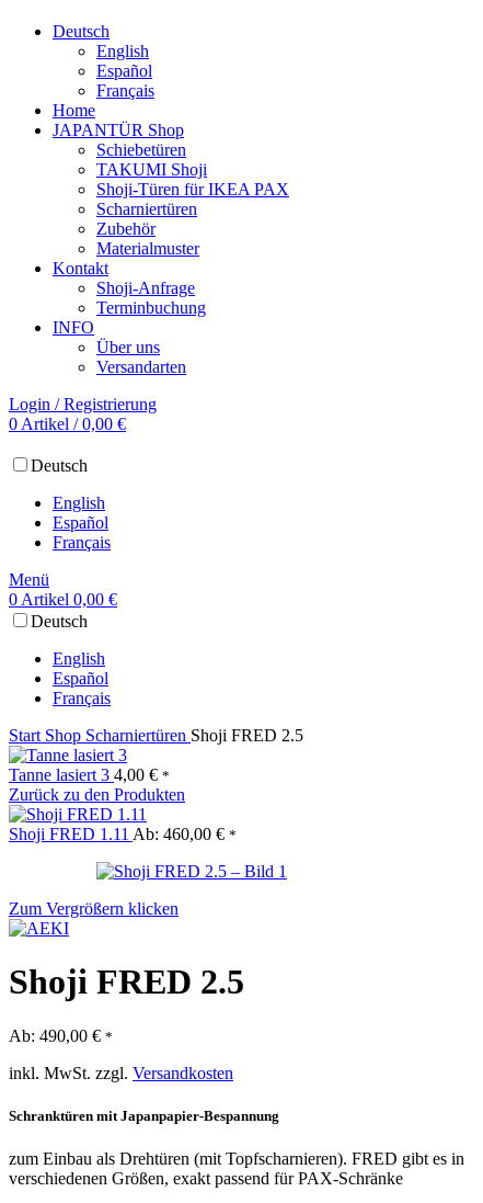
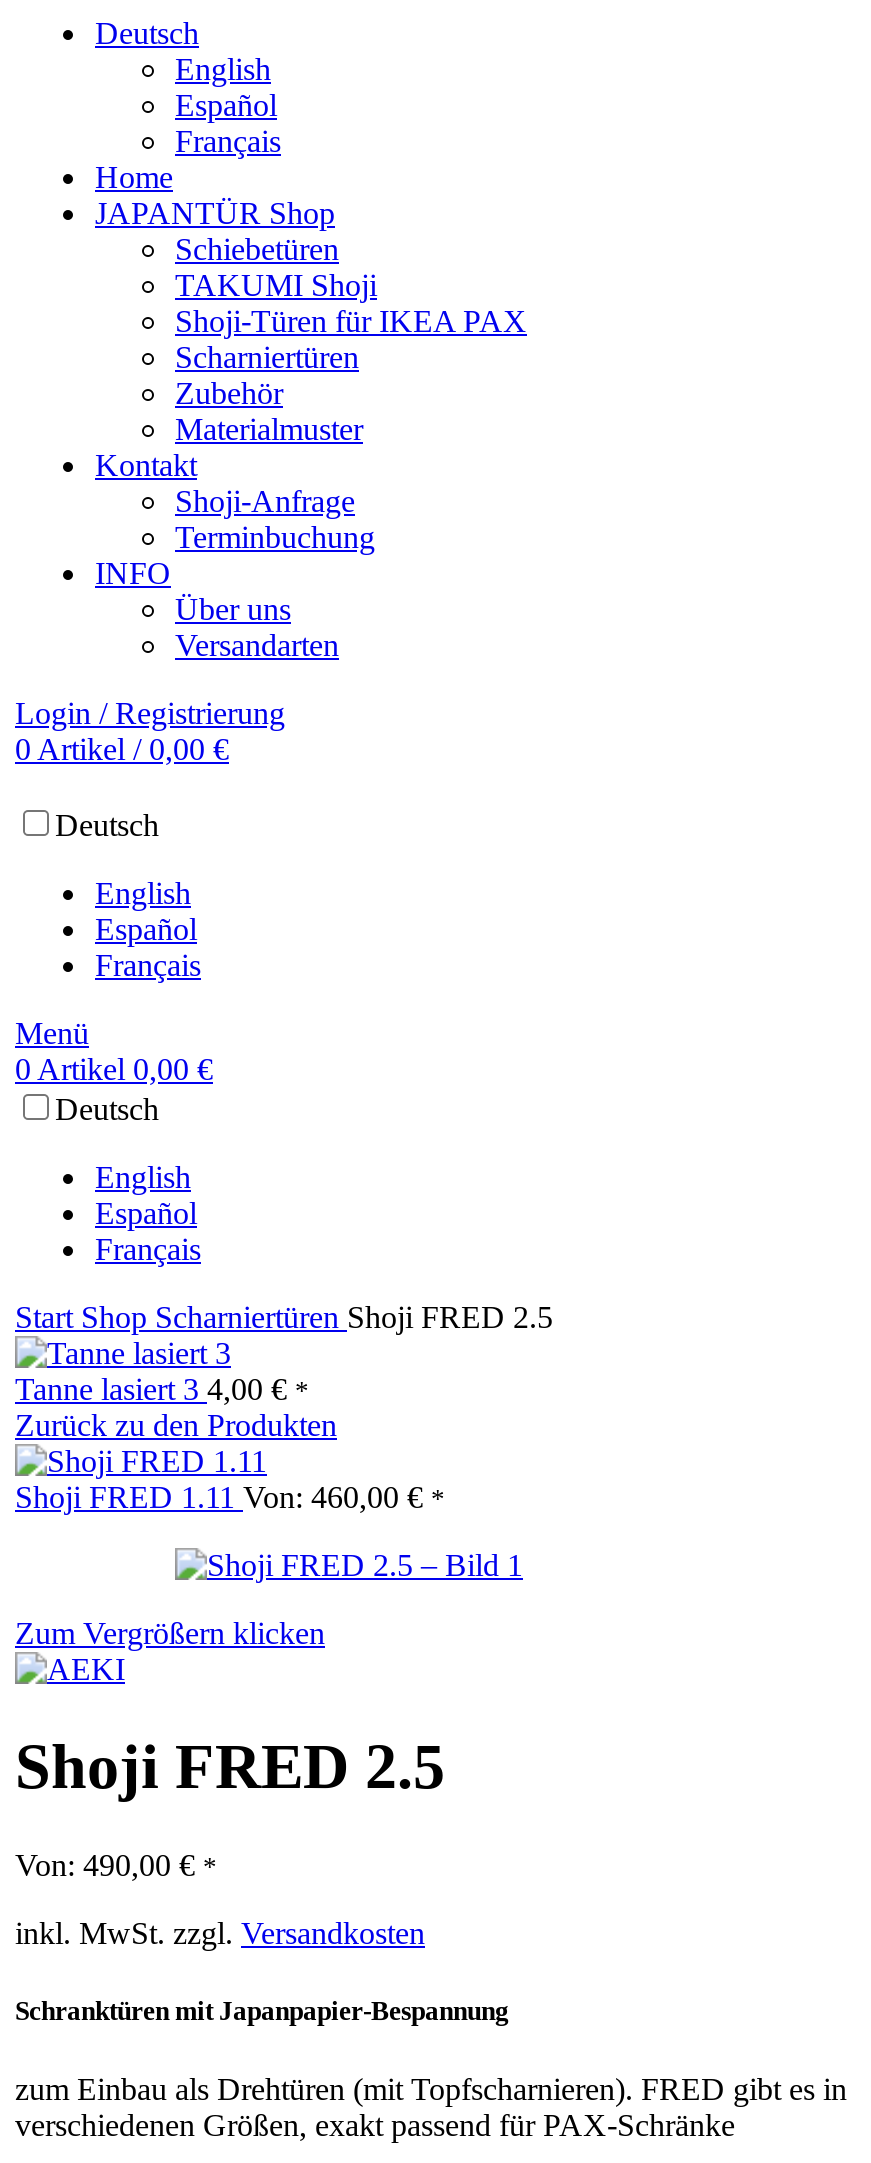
- Shoji FRED 1.11 Ab: 460,00 € *
+ Shoji FRED 1.11 Von: 460,00 € *

- Ab: 490,00 € *
+ Von: 490,00 € *
